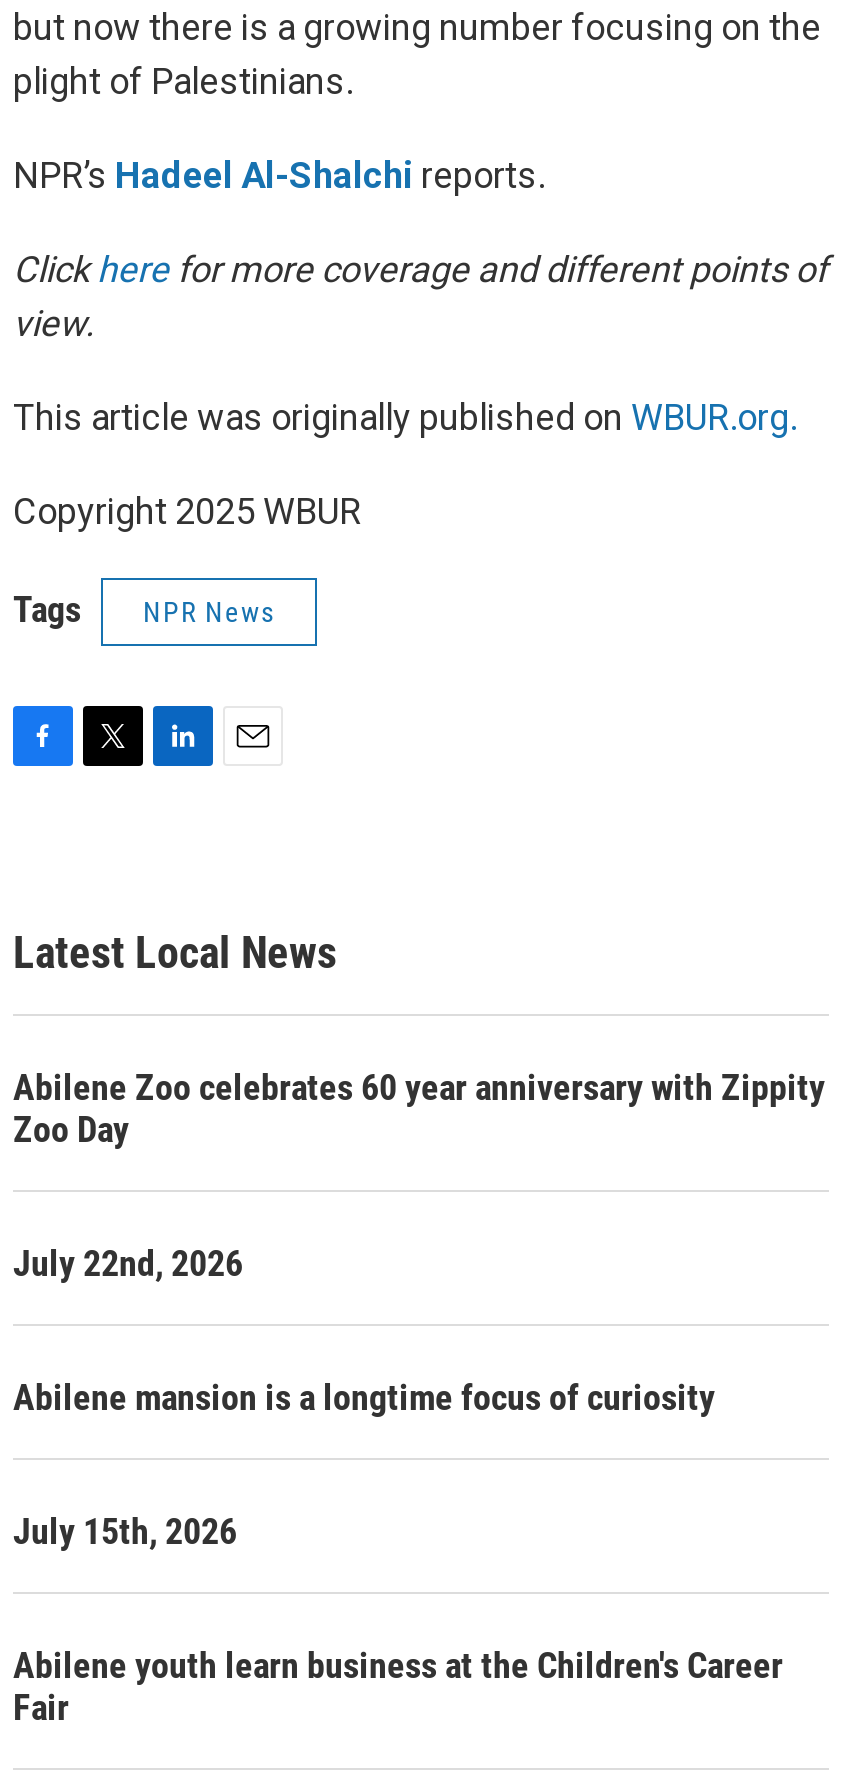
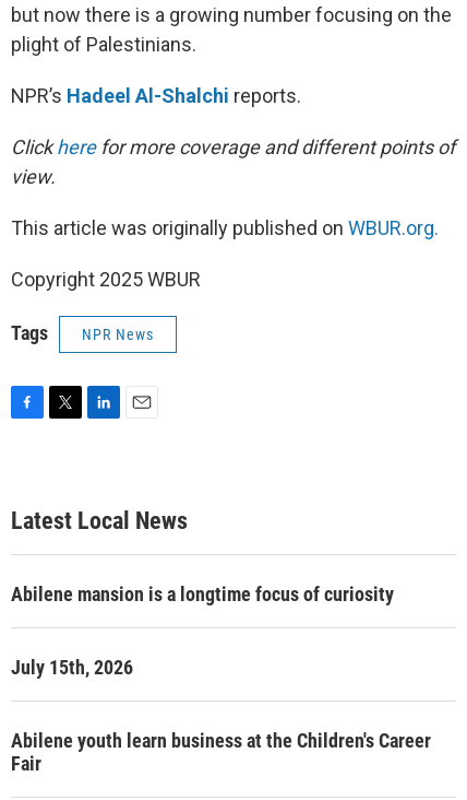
- Abilene Zoo celebrates 60 year anniversary with Zippity
- Zoo Day
- July 22nd, 2026
